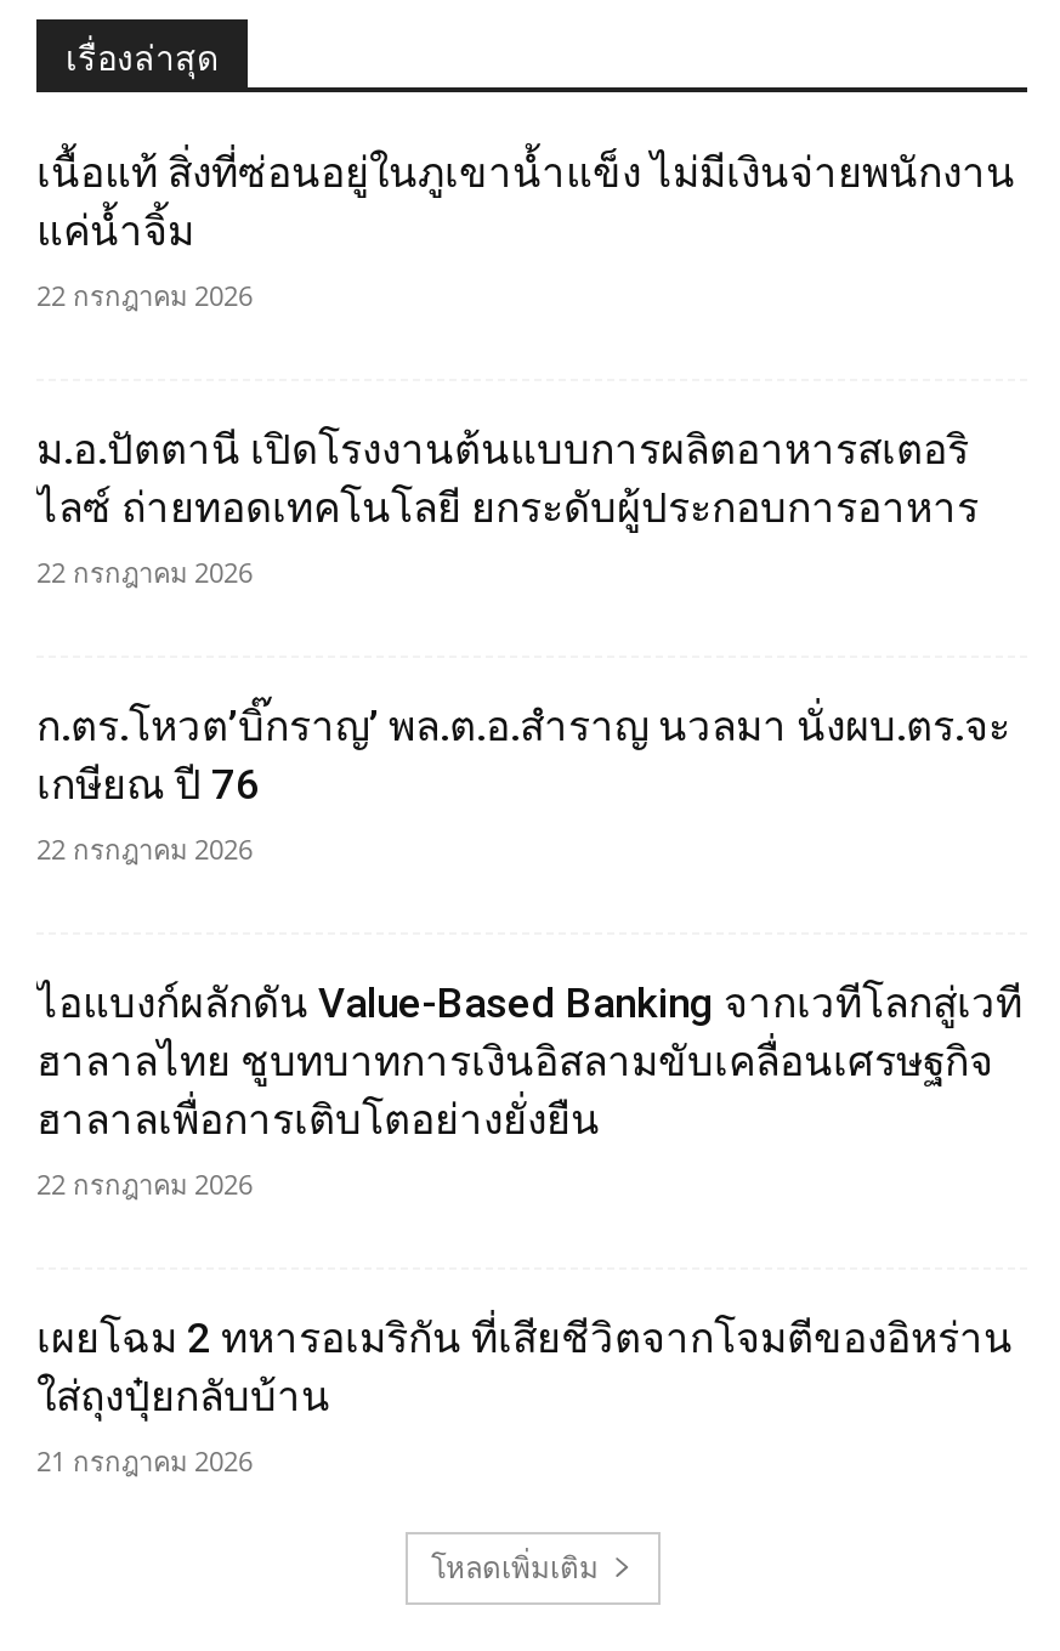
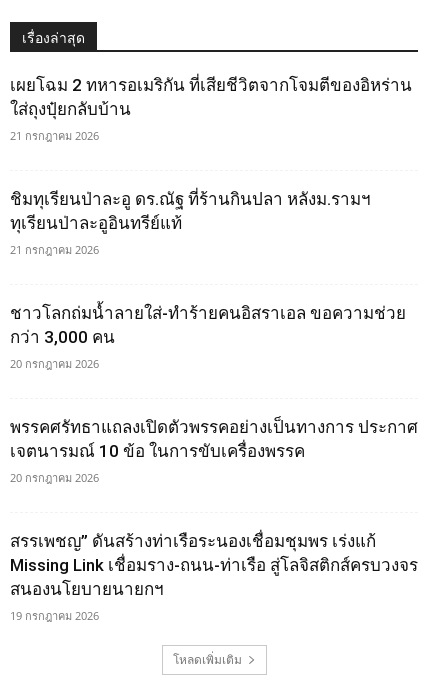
- เนื้อแท้ สิ่งที่ซ่อนอยู่ในภูเขาน้ำแข็ง ไม่มีเงินจ่ายพนักงาน
- แค่น้ำจิ้ม
- 22 กรกฎาคม 2026
- ม.อ.ปัตตานี เปิดโรงงานต้นแบบการผลิตอาหารสเตอริ
- ไลซ์ ถ่ายทอดเทคโนโลยี ยกระดับผู้ประกอบการอาหาร
- 22 กรกฎาคม 2026
- ก.ตร.โหวต’บิ๊กราญ’ พล.ต.อ.สำราญ นวลมา นั่งผบ.ตร.จะ
- เกษียณ ปี 76
- 22 กรกฎาคม 2026
- ไอแบงก์ผลักดัน Value-Based Banking จากเวทีโลกสู่เวที
- ฮาลาลไทย ชูบทบาทการเงินอิสลามขับเคลื่อนเศรษฐกิจ
- ฮาลาลเพื่อการเติบโตอย่างยั่งยืน
- 22 กรกฎาคม 2026

moved up: เผยโฉม 2 ทหารอเมริกัน ที่เสียชีวิตจากโจมตีของอิหร่าน | ใส่ถุงปุ๋ยกลับบ้าน | 21 กรกฎาคม 2026

+ ชิมทุเรียนป่าละอู ดร.ณัฐ ที่ร้านกินปลา หลังม.รามฯ
+ ทุเรียนป่าละอูอินทรีย์แท้
+ 21 กรกฎาคม 2026
+ ชาวโลกถ่มน้ำลายใส่-ทำร้ายคนอิสราเอล ขอความช่วย
+ กว่า 3,000 คน
+ 20 กรกฎาคม 2026
+ พรรคศรัทธาแถลงเปิดตัวพรรคอย่างเป็นทางการ ประกาศ
+ เจตนารมณ์ 10 ข้อ ในการขับเครื่องพรรค
+ 20 กรกฎาคม 2026
+ สรรเพชญ” ดันสร้างท่าเรือระนองเชื่อมชุมพร เร่งแก้
+ Missing Link เชื่อมราง-ถนน-ท่าเรือ สู่โลจิสติกส์ครบวงจร
+ สนองนโยบายนายกฯ
+ 19 กรกฎาคม 2026
